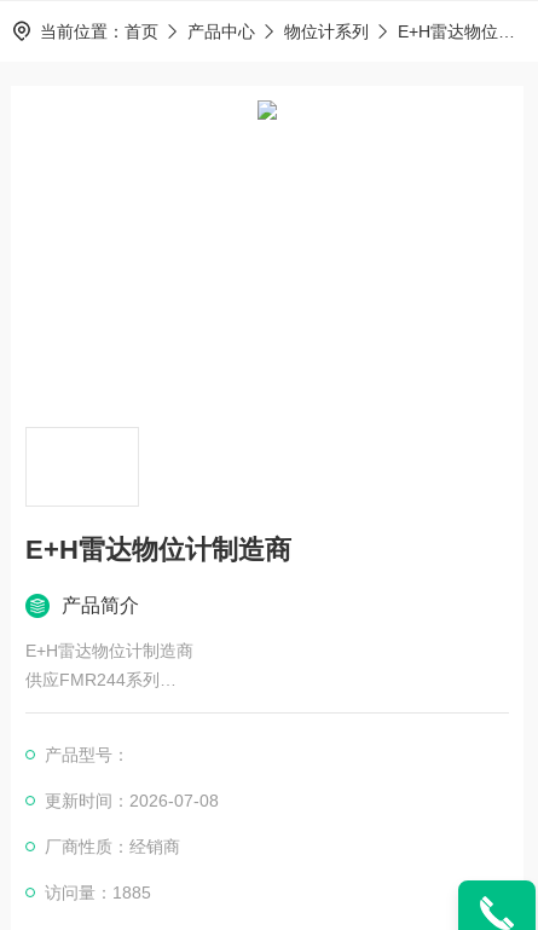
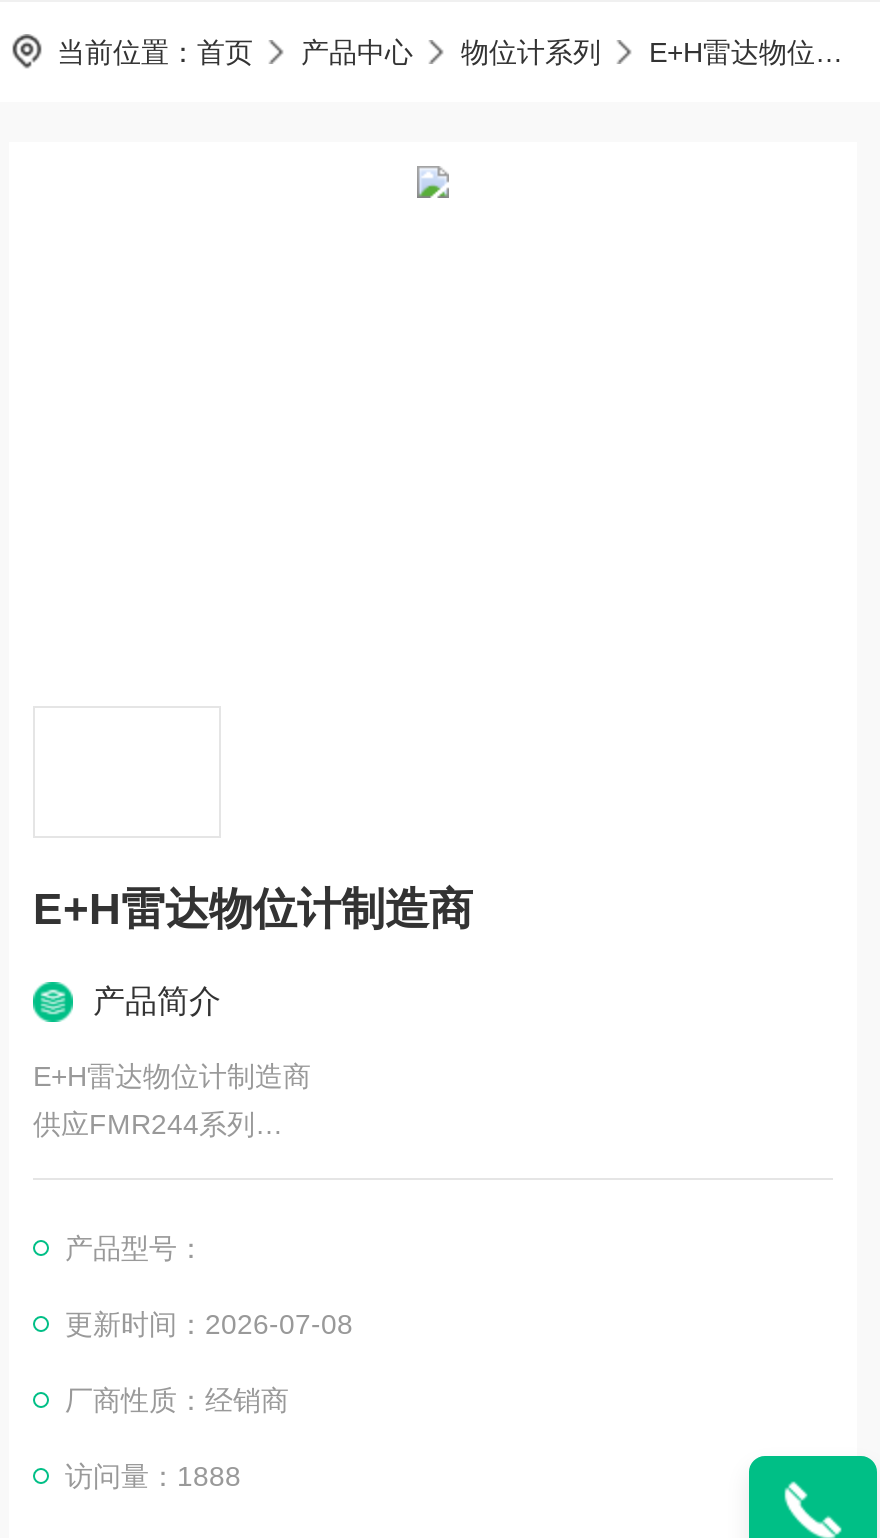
- 访问量：1885
+ 访问量：1888
